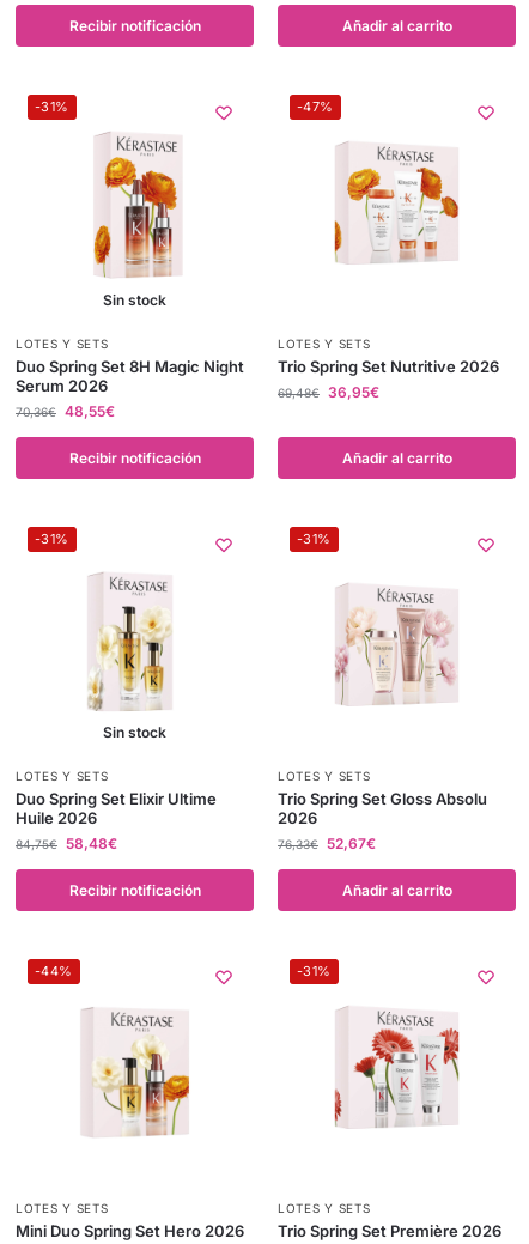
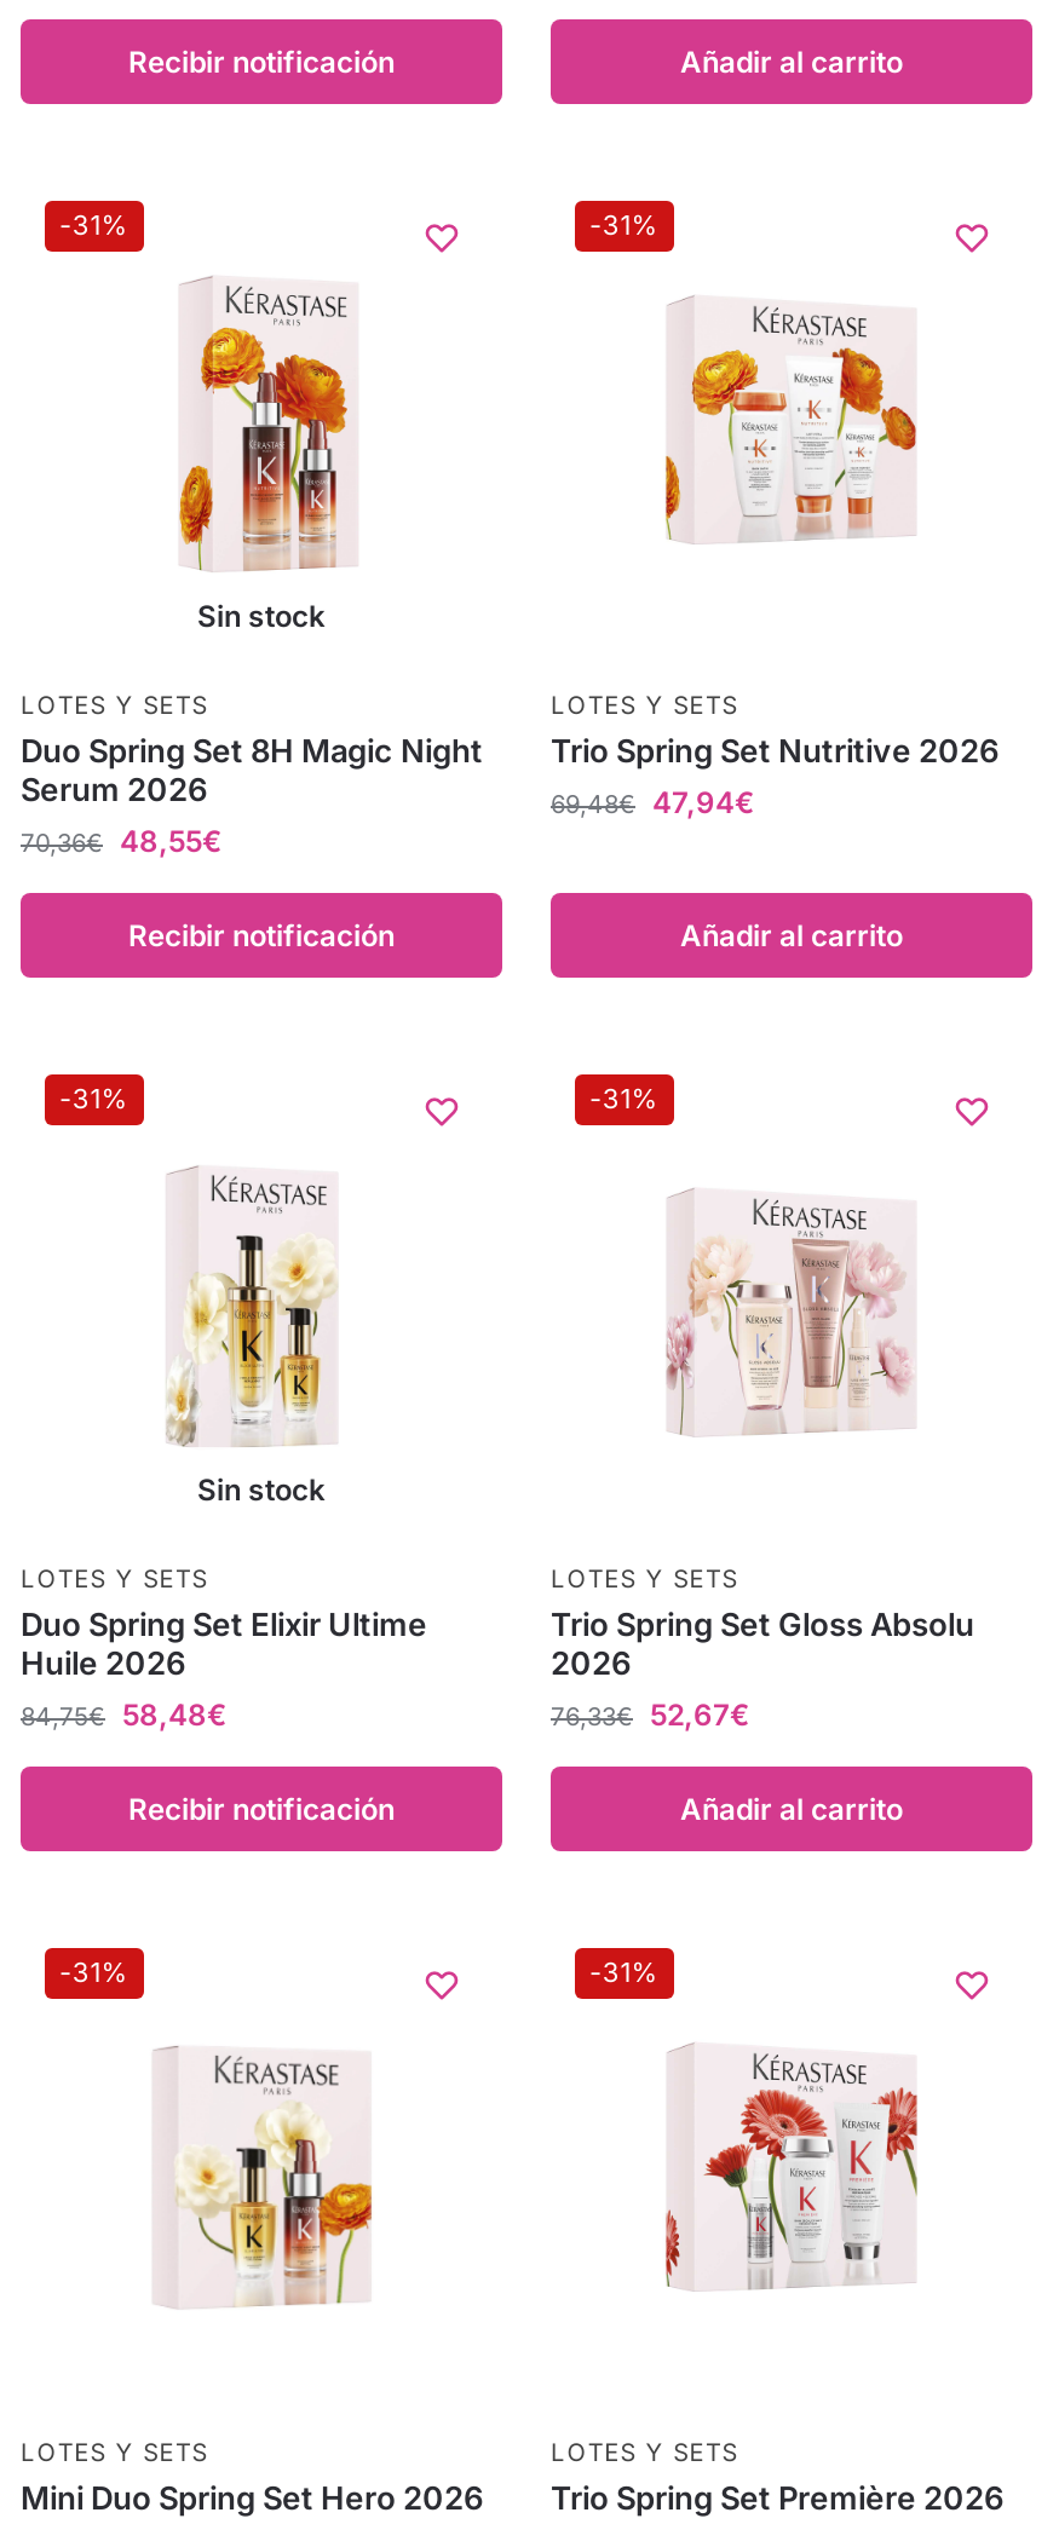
- -47%
+ -31%

- 69,48€ 36,95€
+ 69,48€ 47,94€

- -44%
+ -31%
